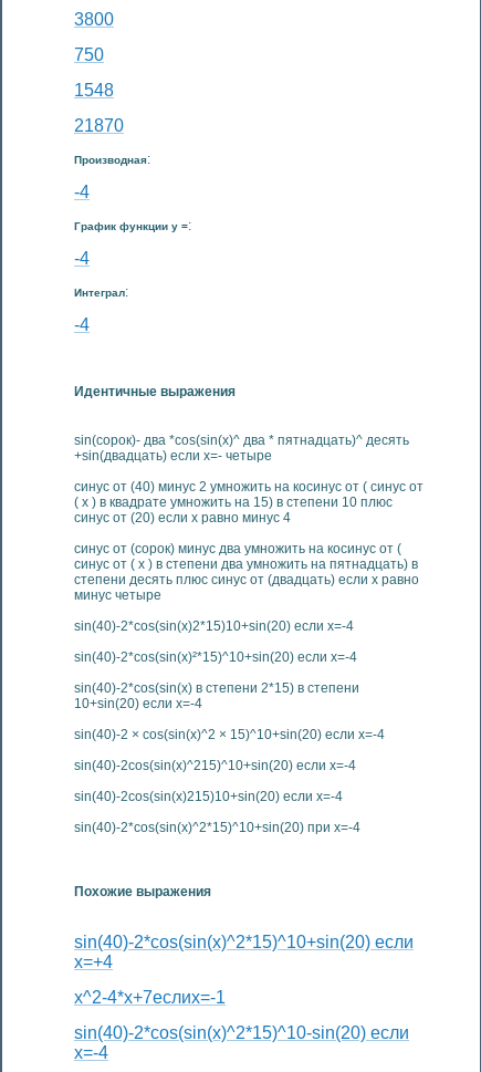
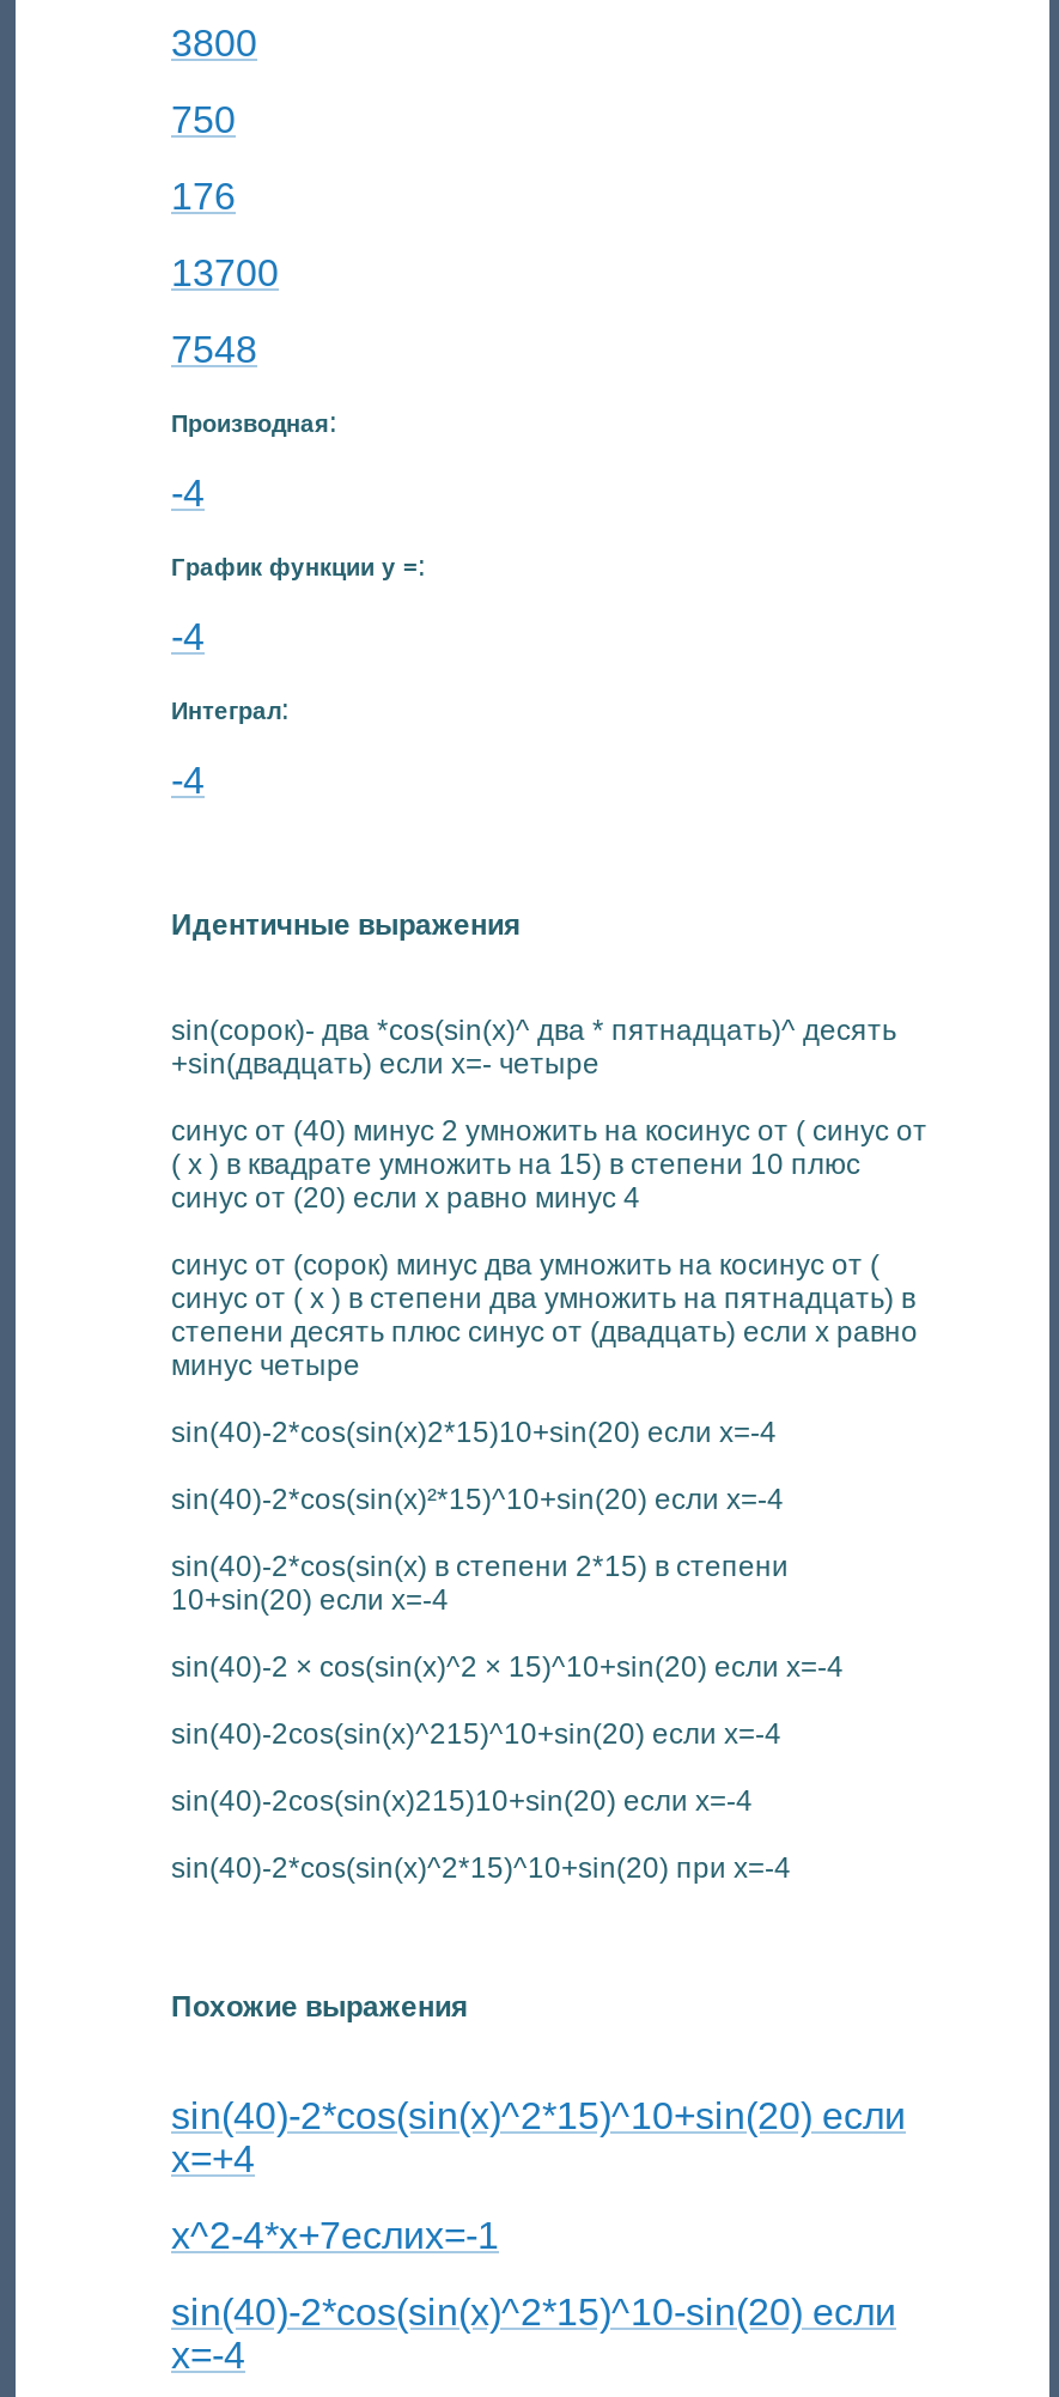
- 1548
- 21870
+ 176
+ 13700
+ 7548
